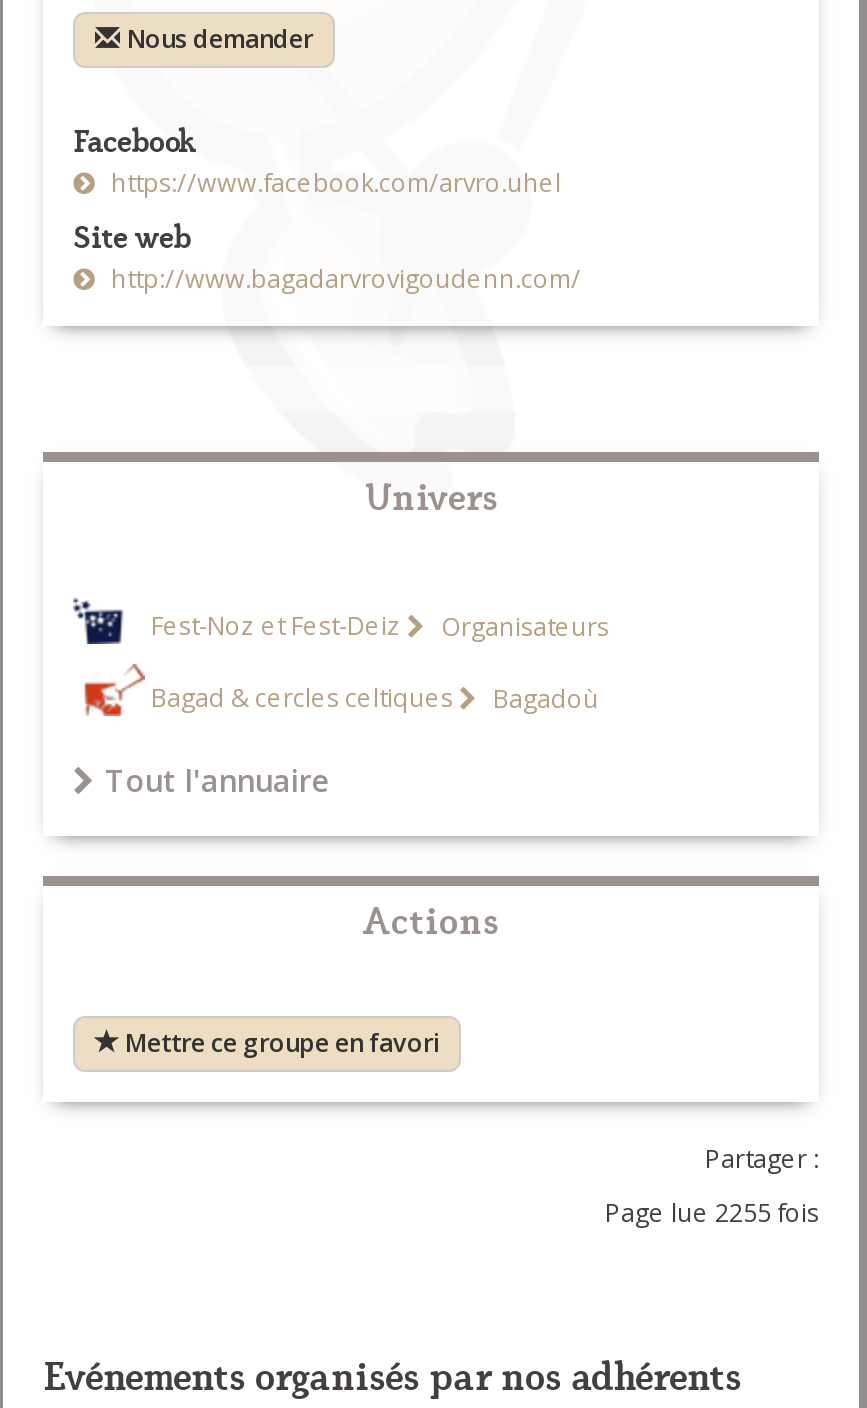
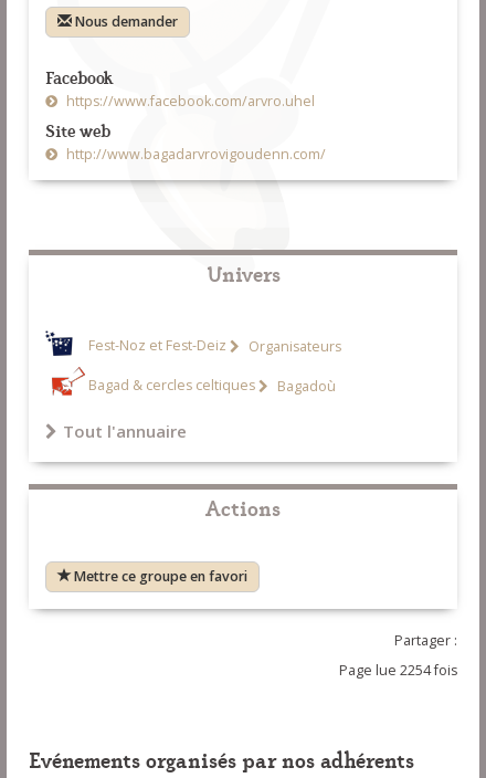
- Page lue 2255 fois
+ Page lue 2254 fois
